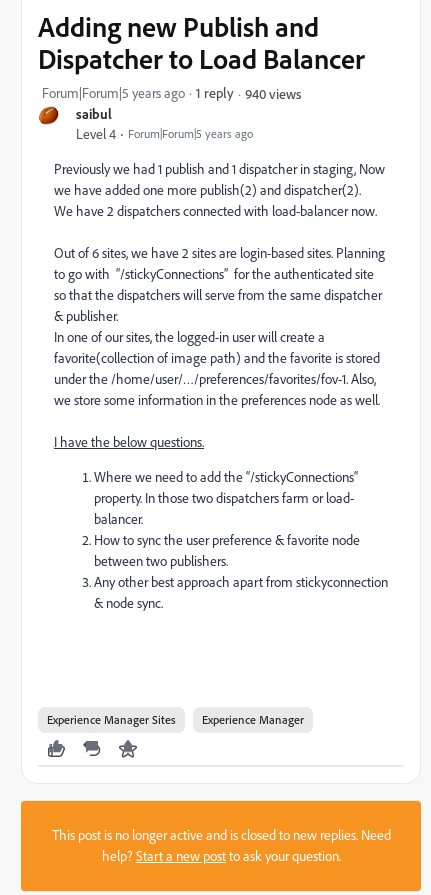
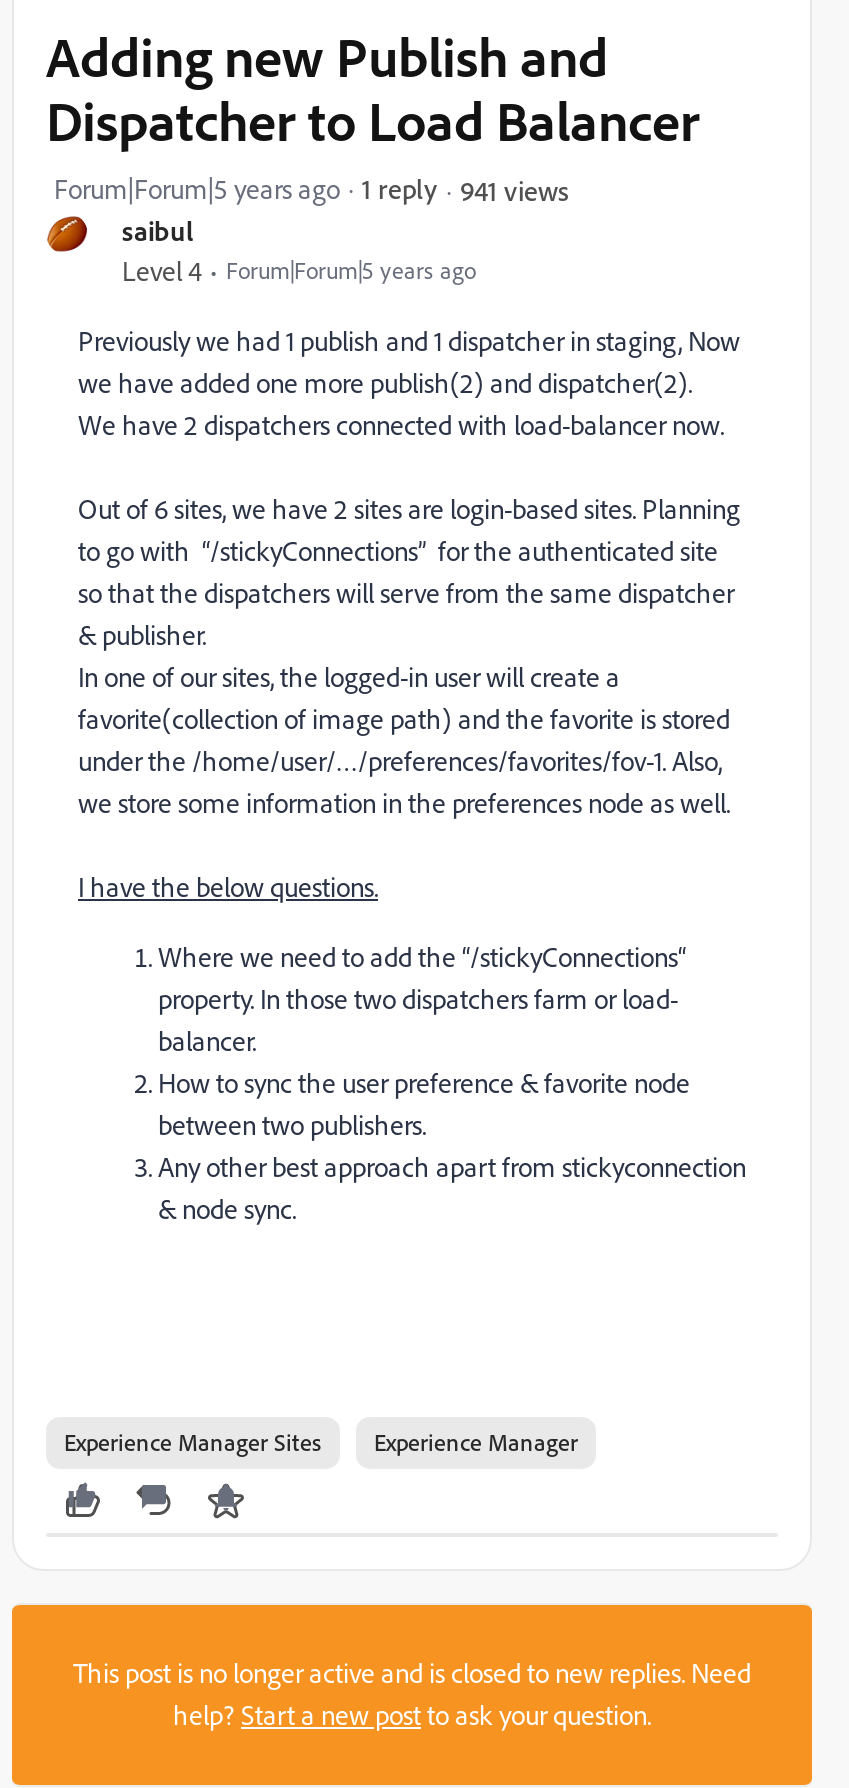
- 940 views
+ 941 views
